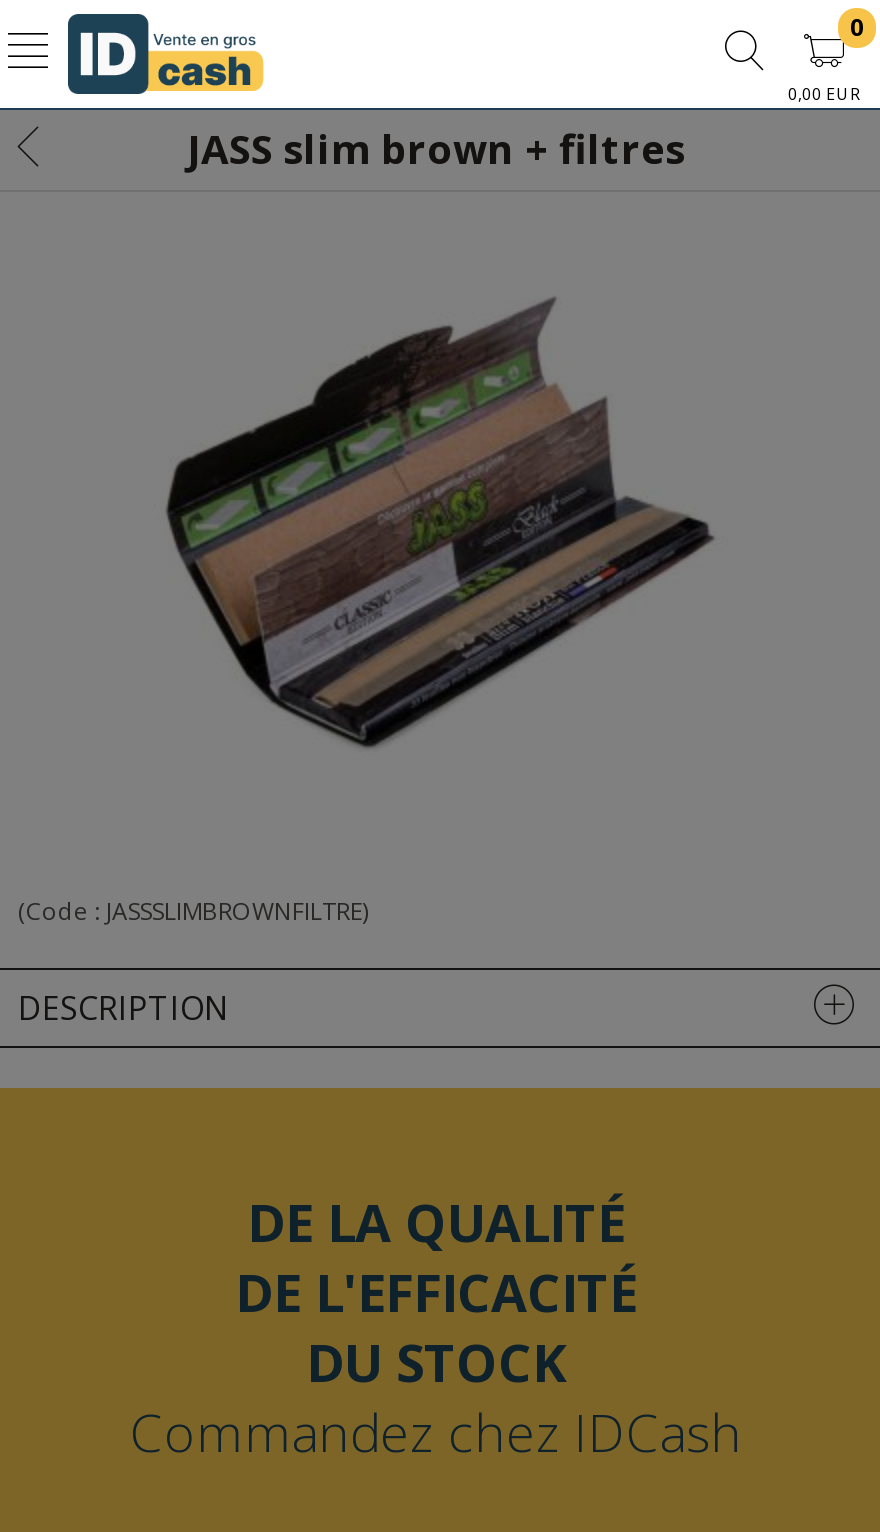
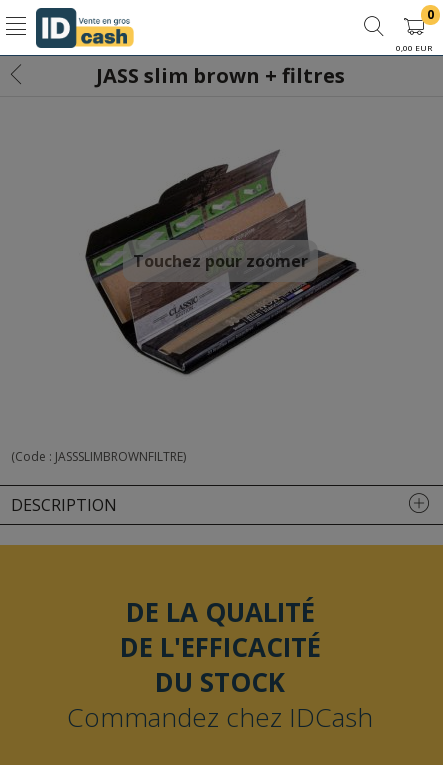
+ Touchez pour zoomer
